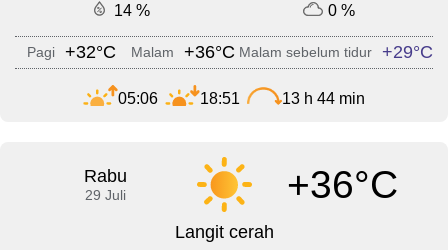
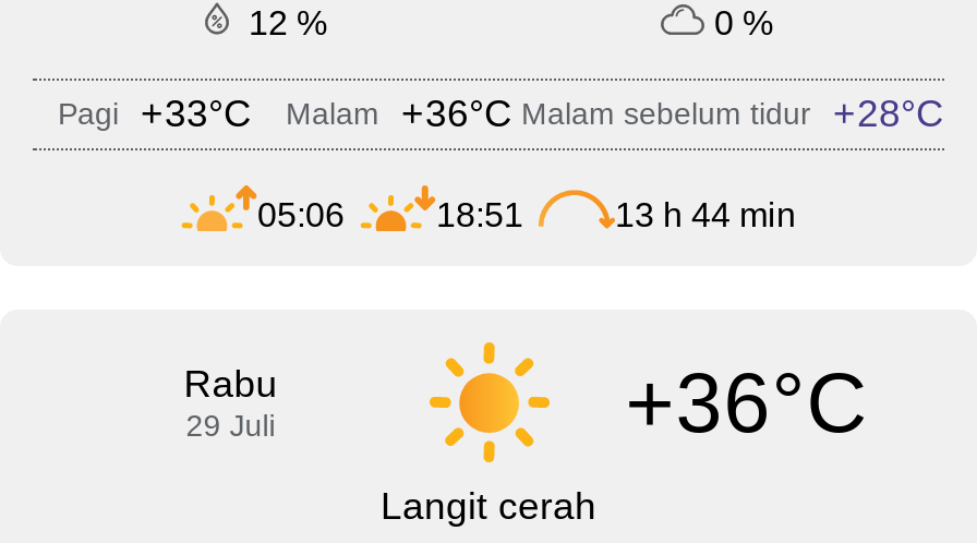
- 14 %
+ 12 %

- +32°C
+ +33°C

- +36°C Malam sebelum tidur +29°C
+ +36°C Malam sebelum tidur +28°C
